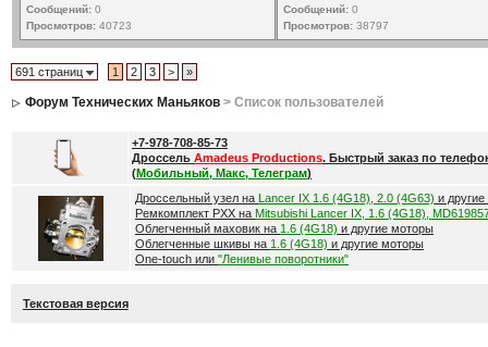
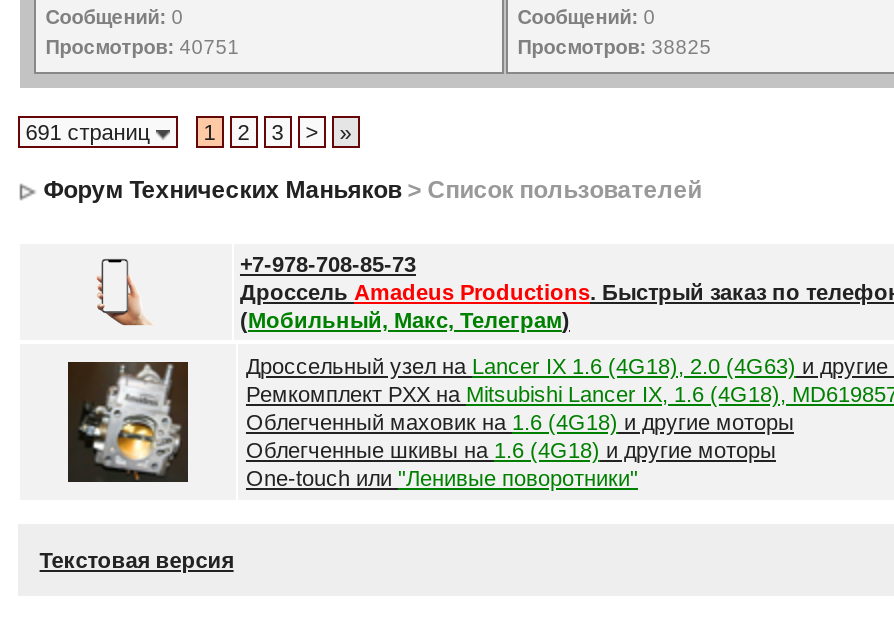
- Просмотров: 40723
+ Просмотров: 40751

- Просмотров: 38797
+ Просмотров: 38825
